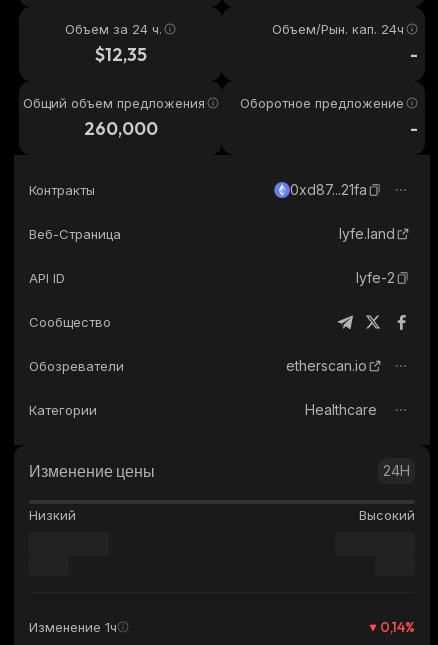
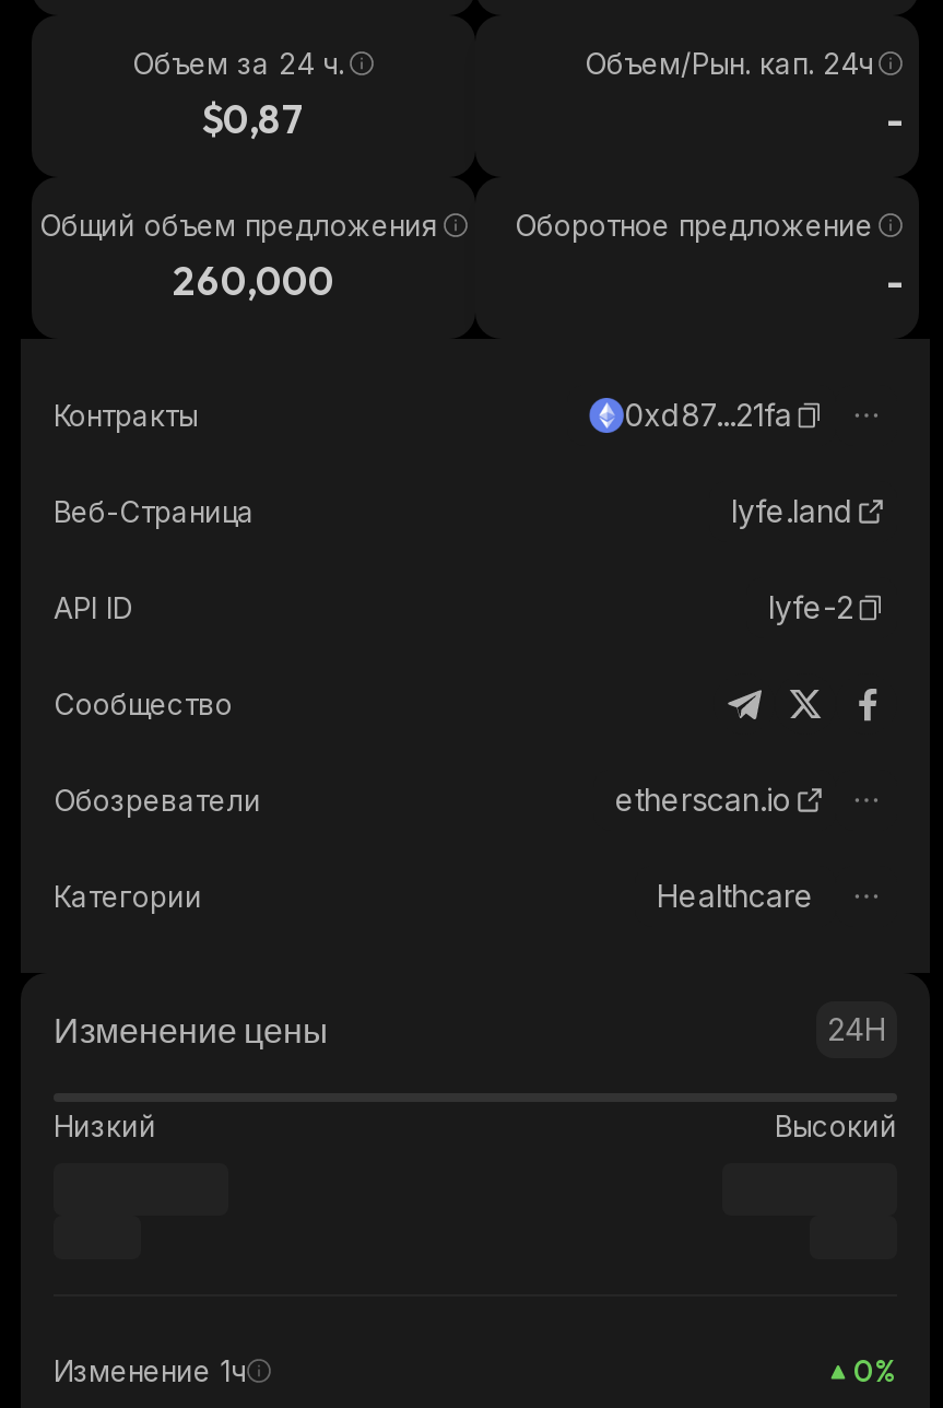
- $12,35
+ $0,87

- 0,14%
+ 0%
